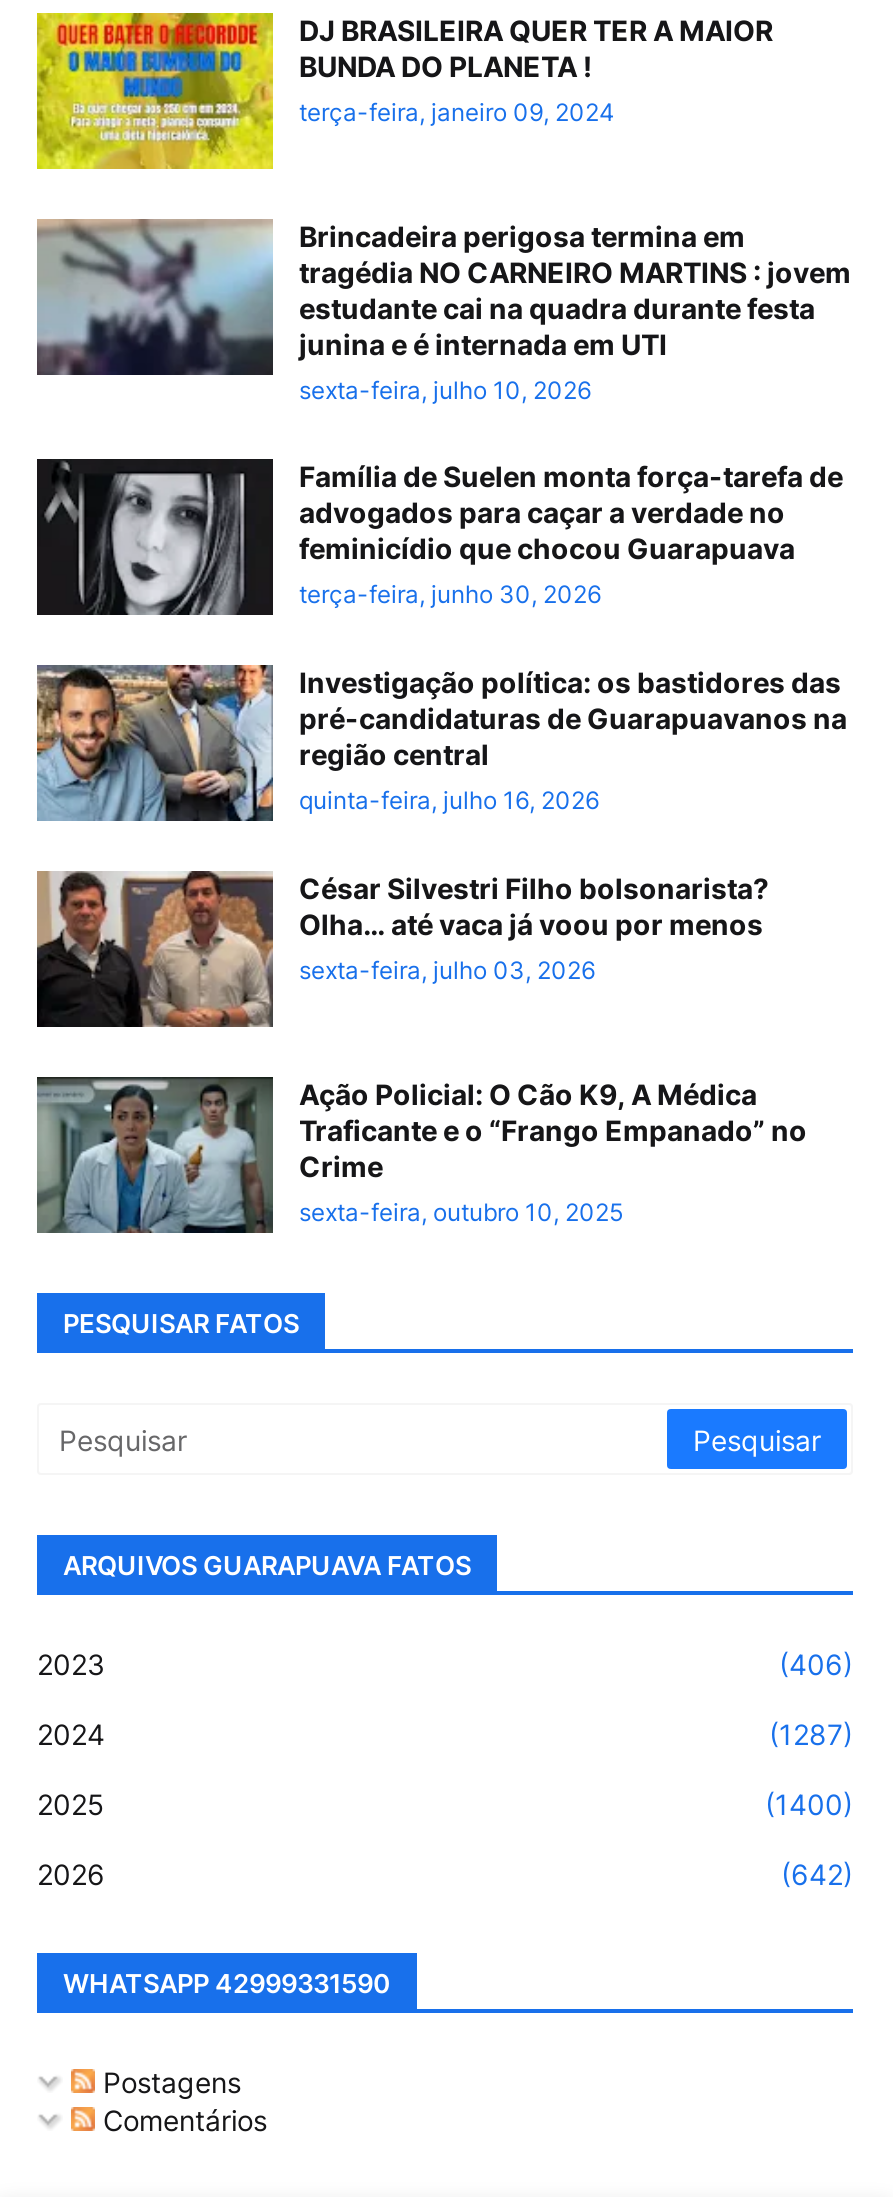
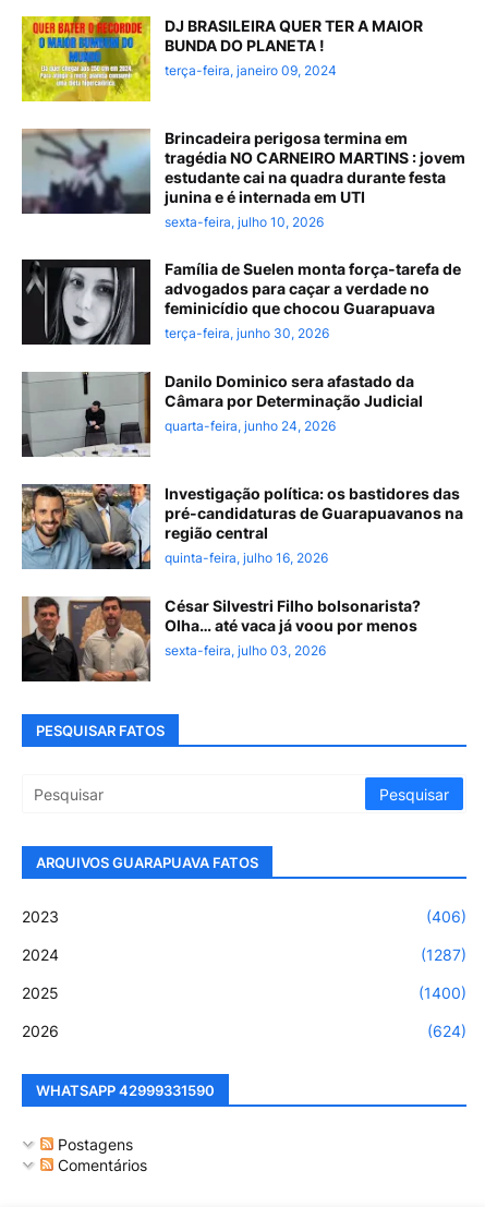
+ [image]
+ Danilo Dominico sera afastado da
+ Câmara por Determinação Judicial
+ quarta-feira, junho 24, 2026

moved down: [image] | Investigação política: os bastidores das | pré-candidaturas de Guarapuavanos na | região central | quinta-feira, julho 16, 2026 | César Silvestri Filho bolsonarista? | Olha… até vaca já voou por menos | sexta-feira, julho 03, 2026

- [image]
- Ação Policial: O Cão K9, A Médica
- Traficante e o “Frango Empanado” no
- Crime
- sexta-feira, outubro 10, 2025

- (642)
+ (624)
